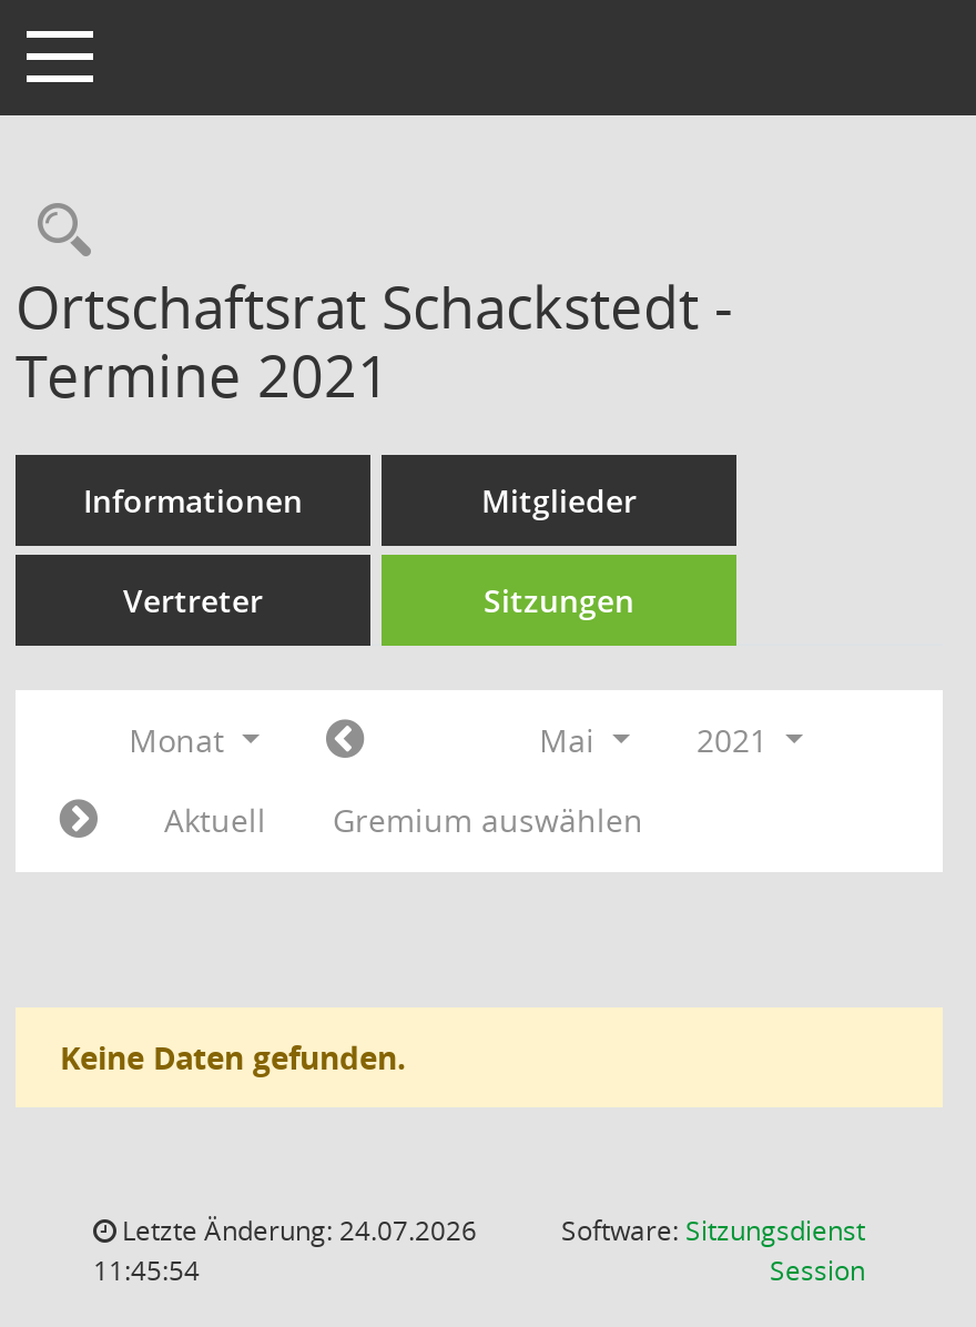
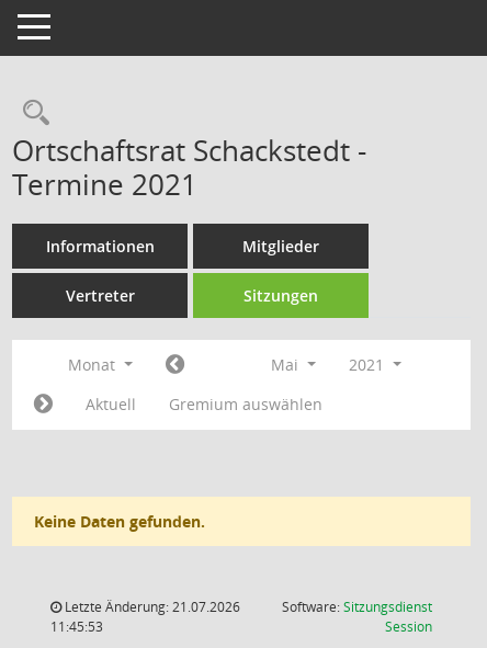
- Letzte Änderung: 24.07.2026
+ Letzte Änderung: 21.07.2026

- 11:45:54
+ 11:45:53
